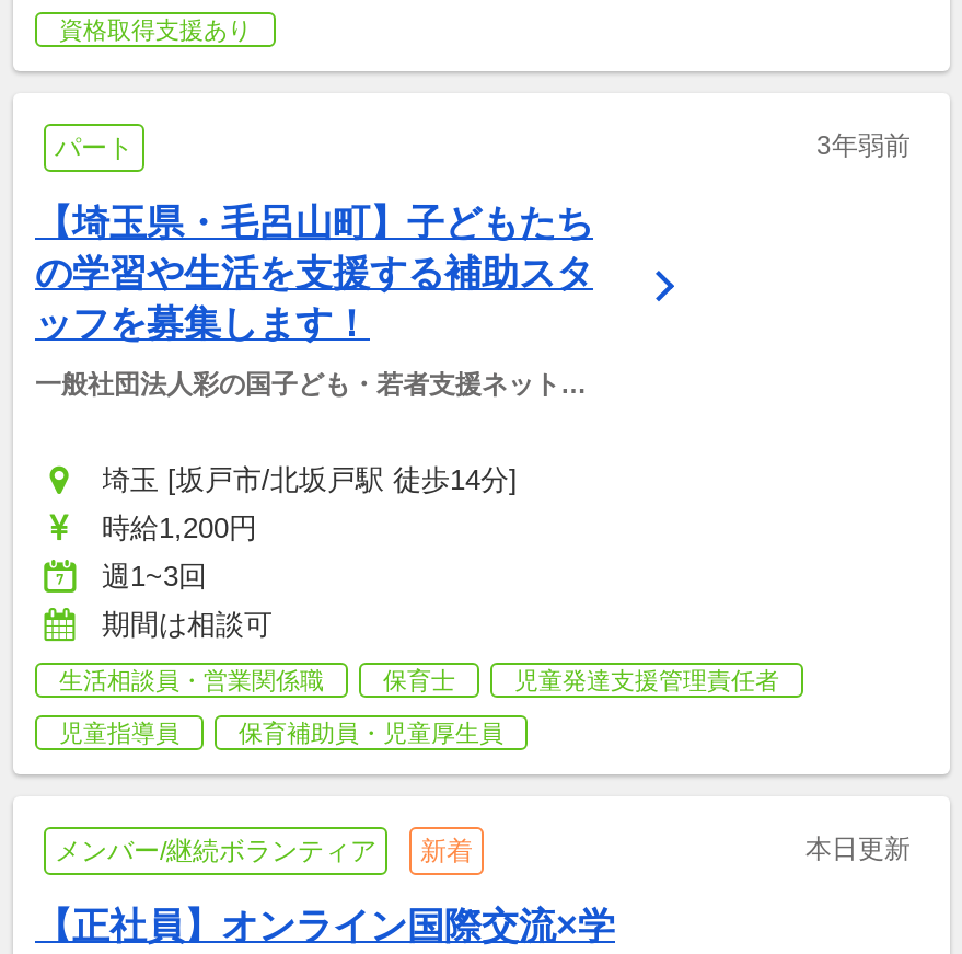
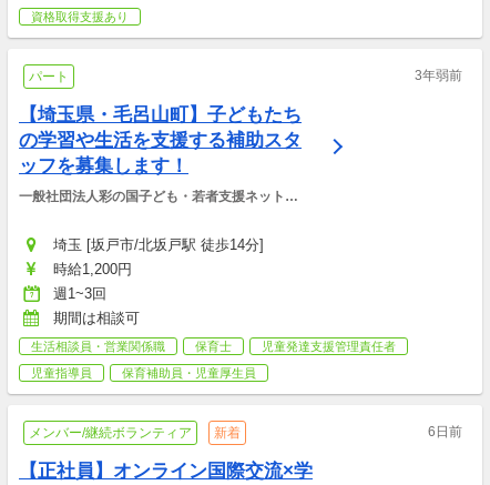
- 本日更新
+ 6日前
